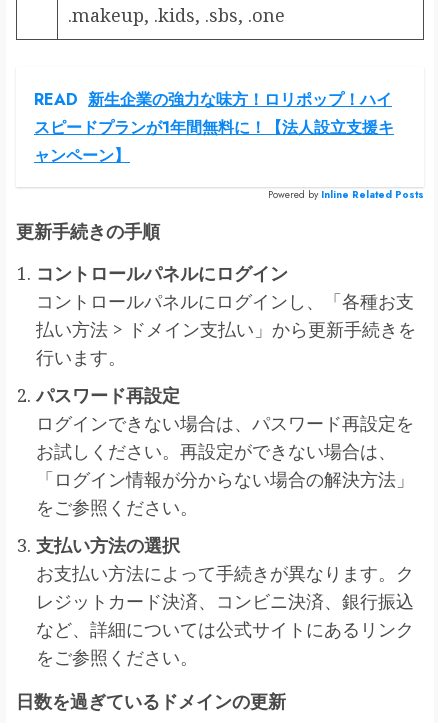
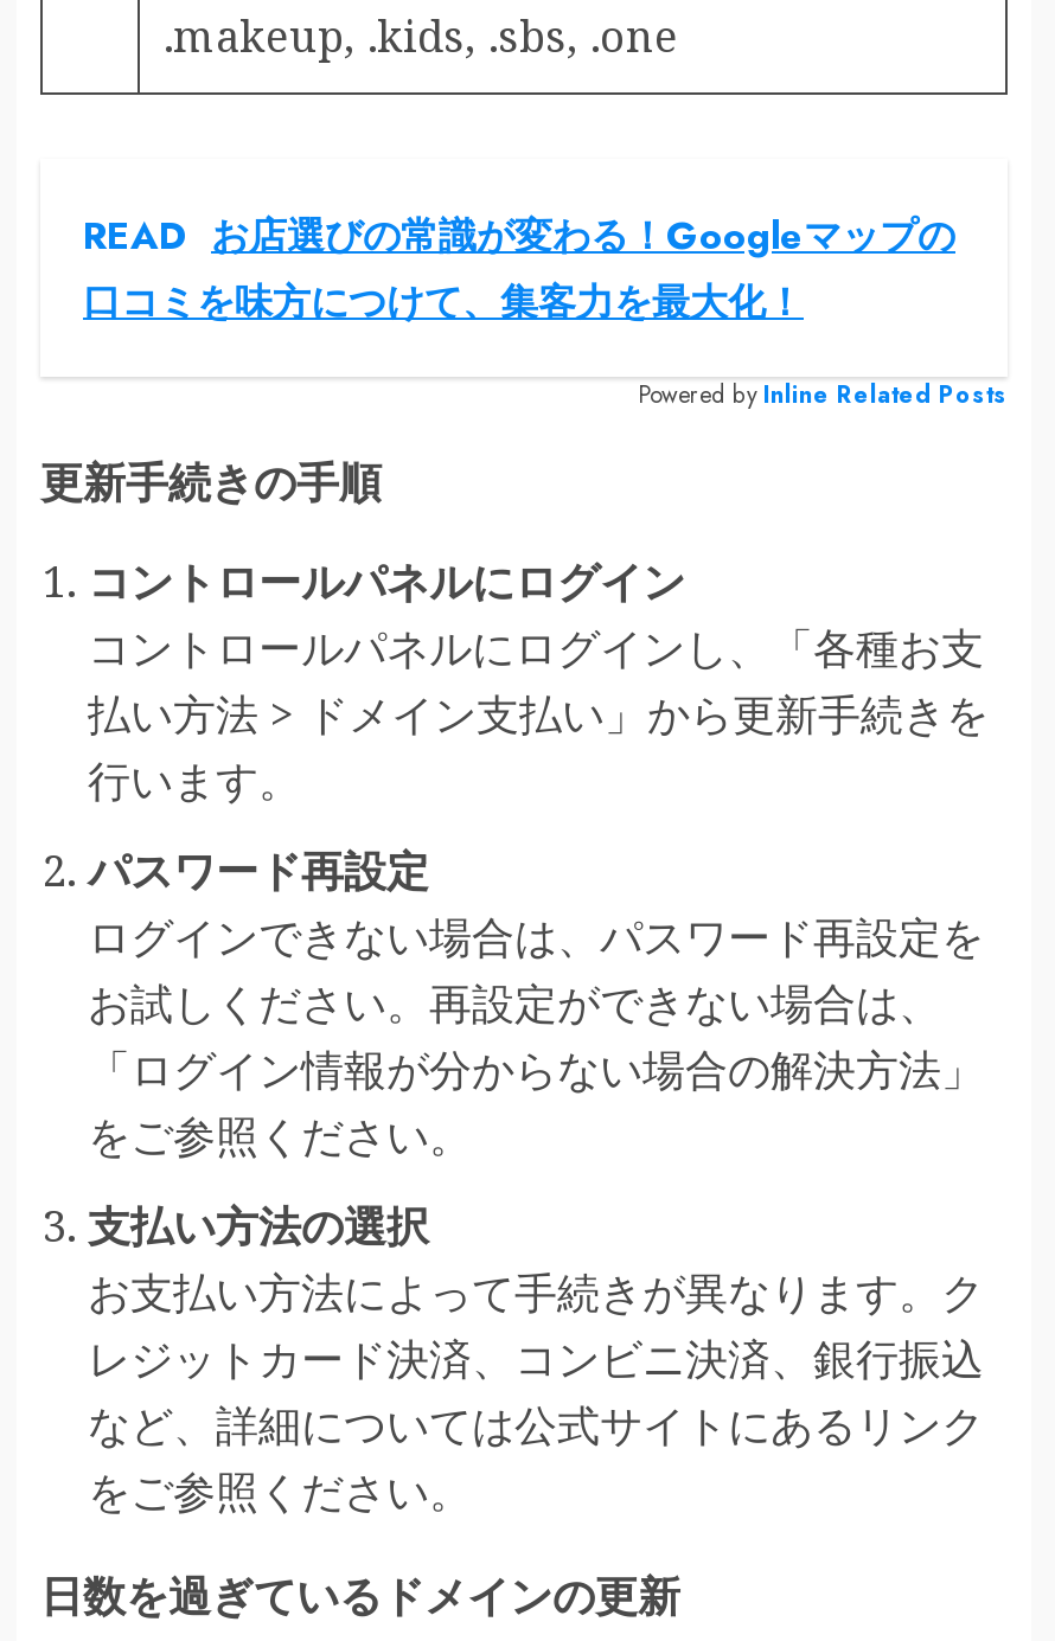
- READ 新生企業の強力な味方！ロリポップ！ハイ
- スピードプランが1年間無料に！【法人設立支援キ
- ャンペーン】
+ READ お店選びの常識が変わる！Googleマップの
+ 口コミを味方につけて、集客力を最大化！
